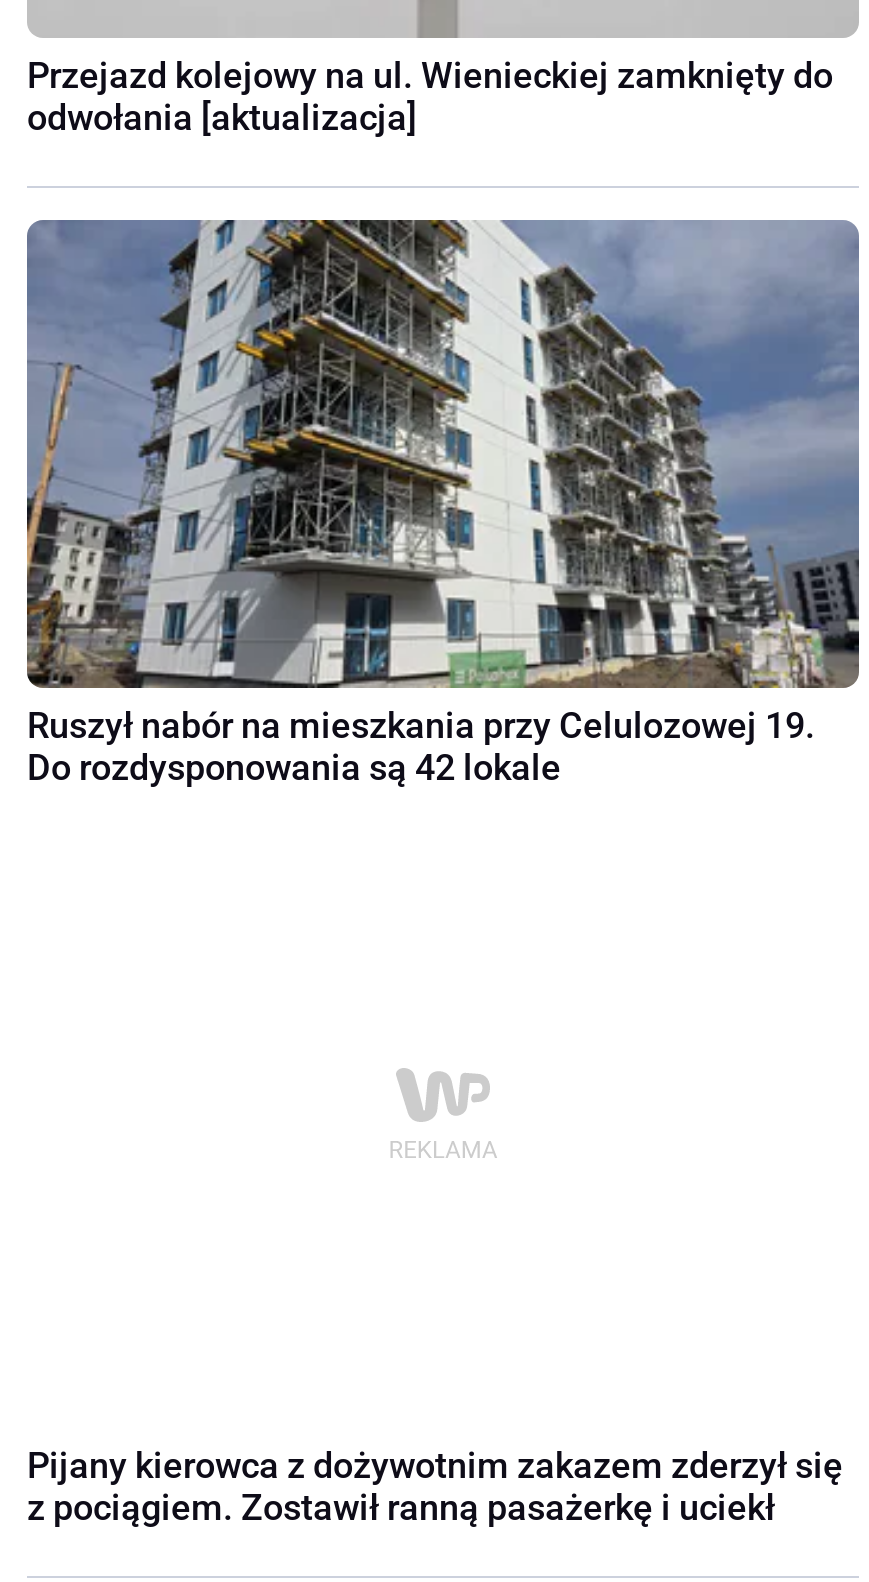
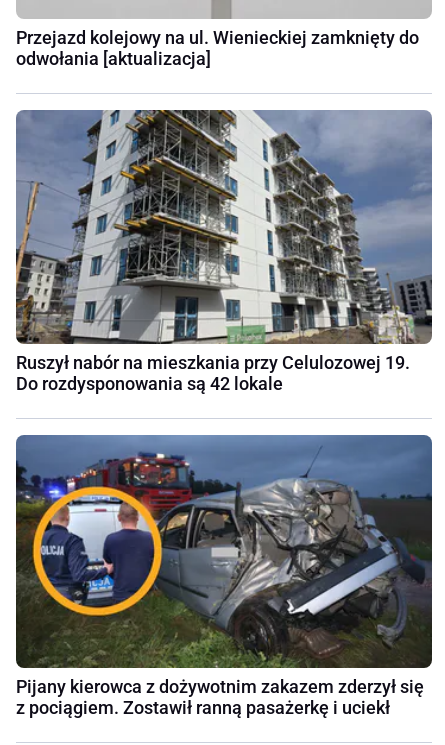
+ [image]
